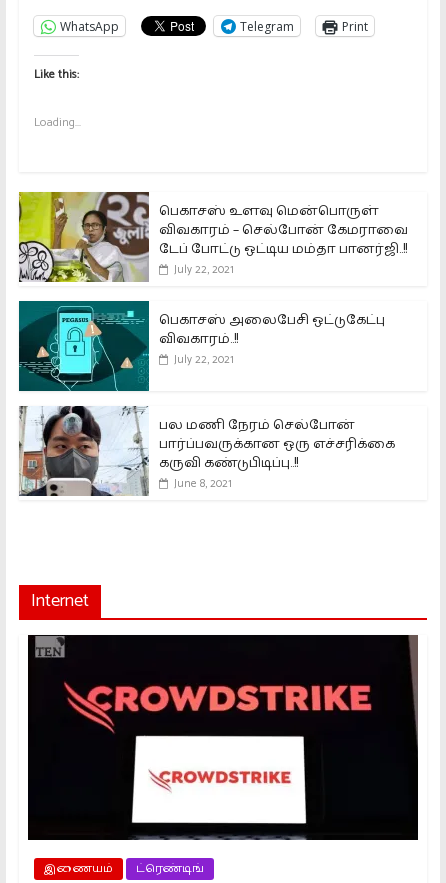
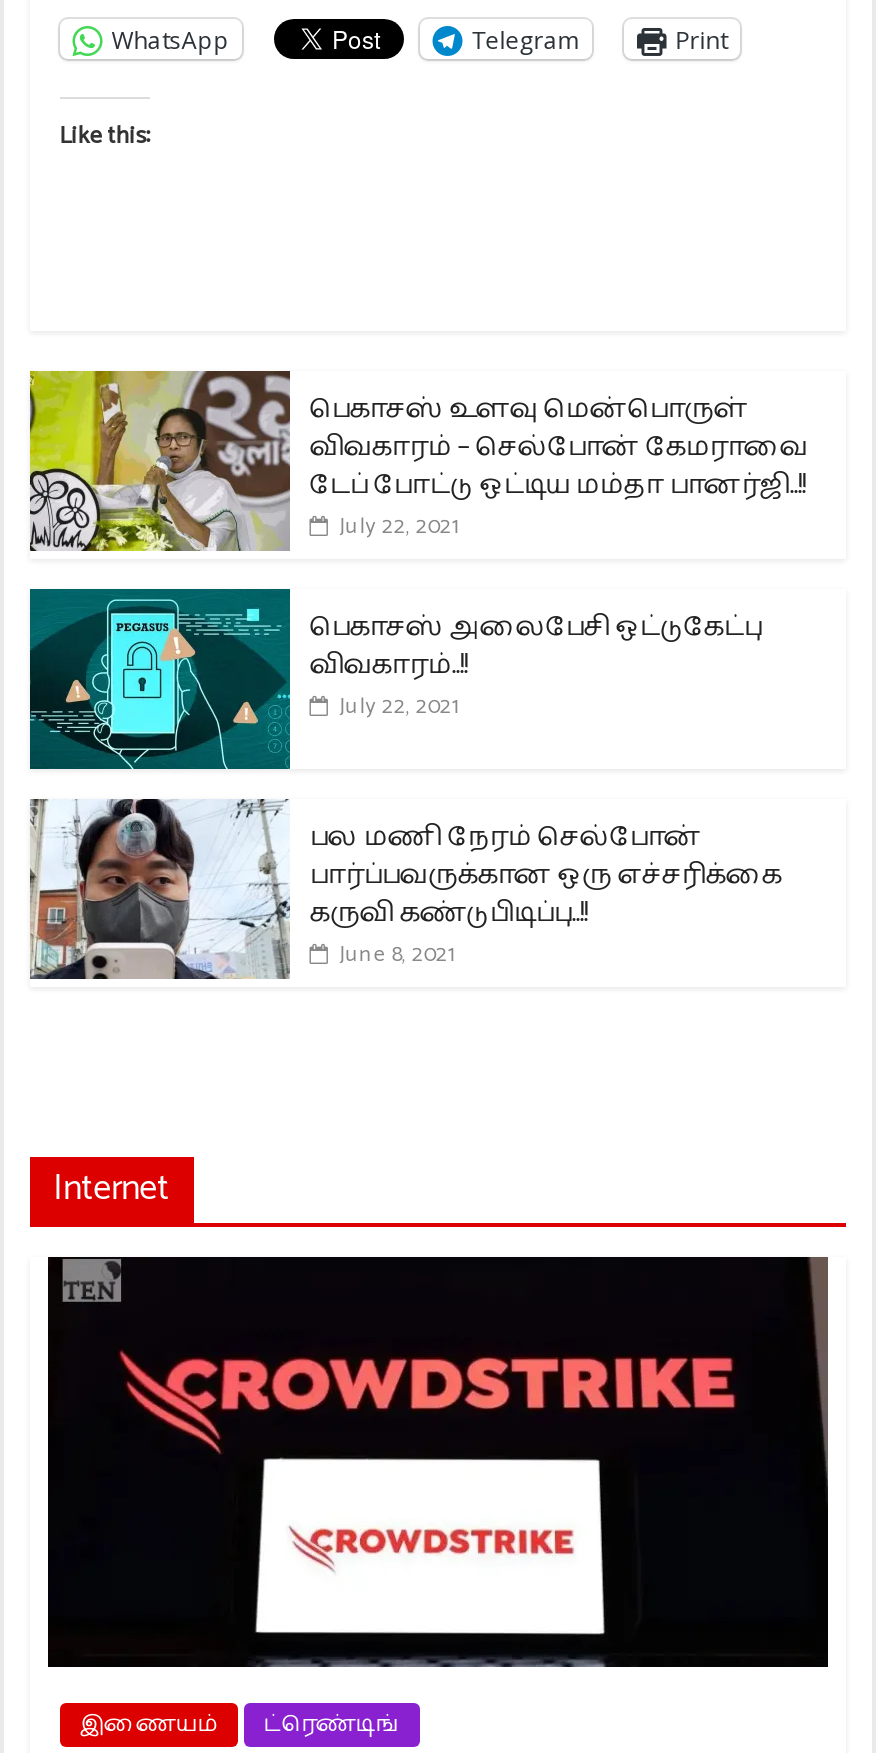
- Loading...
